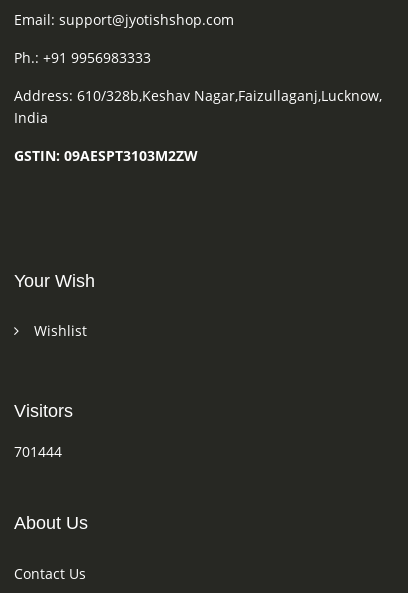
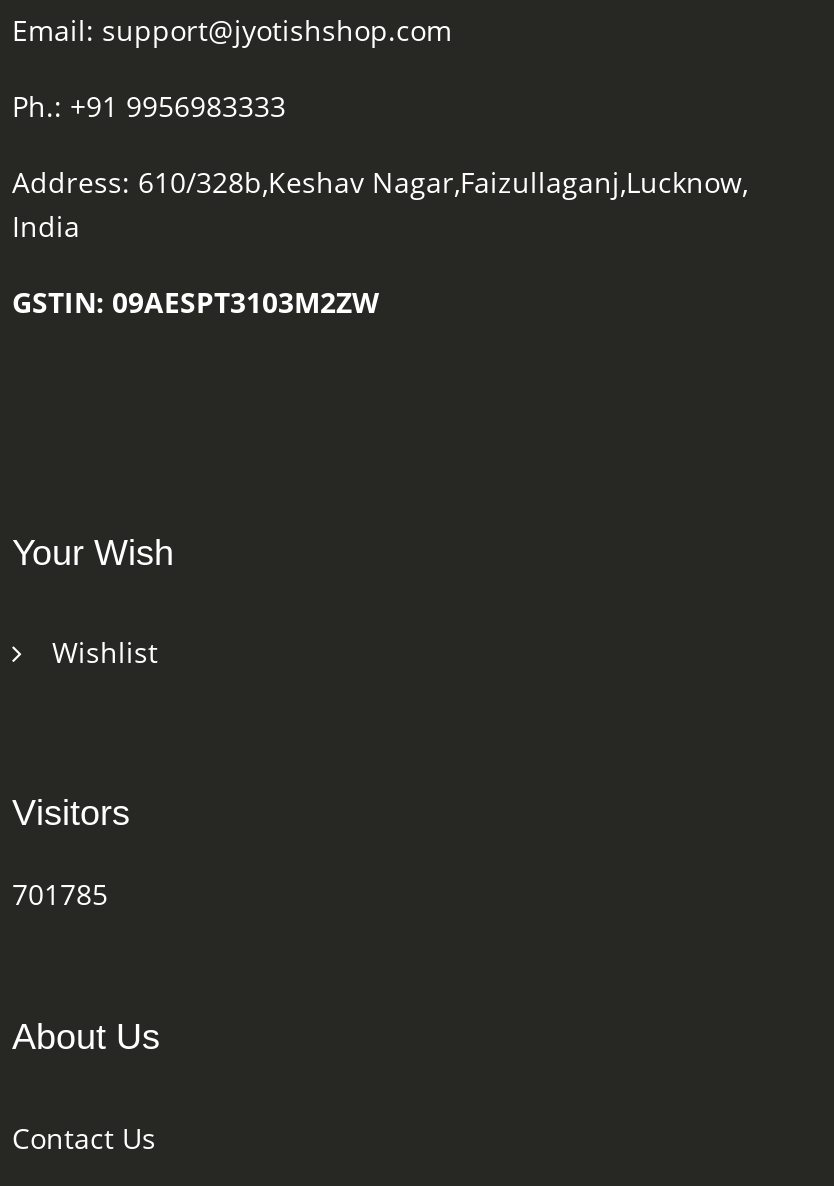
- 701444
+ 701785
